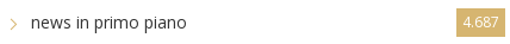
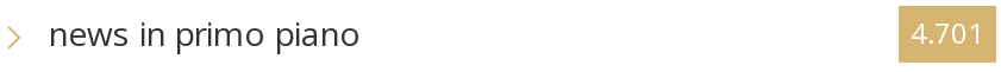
- 4.687
+ 4.701
